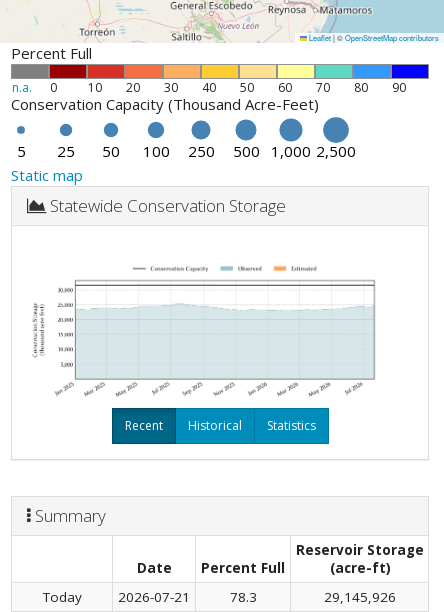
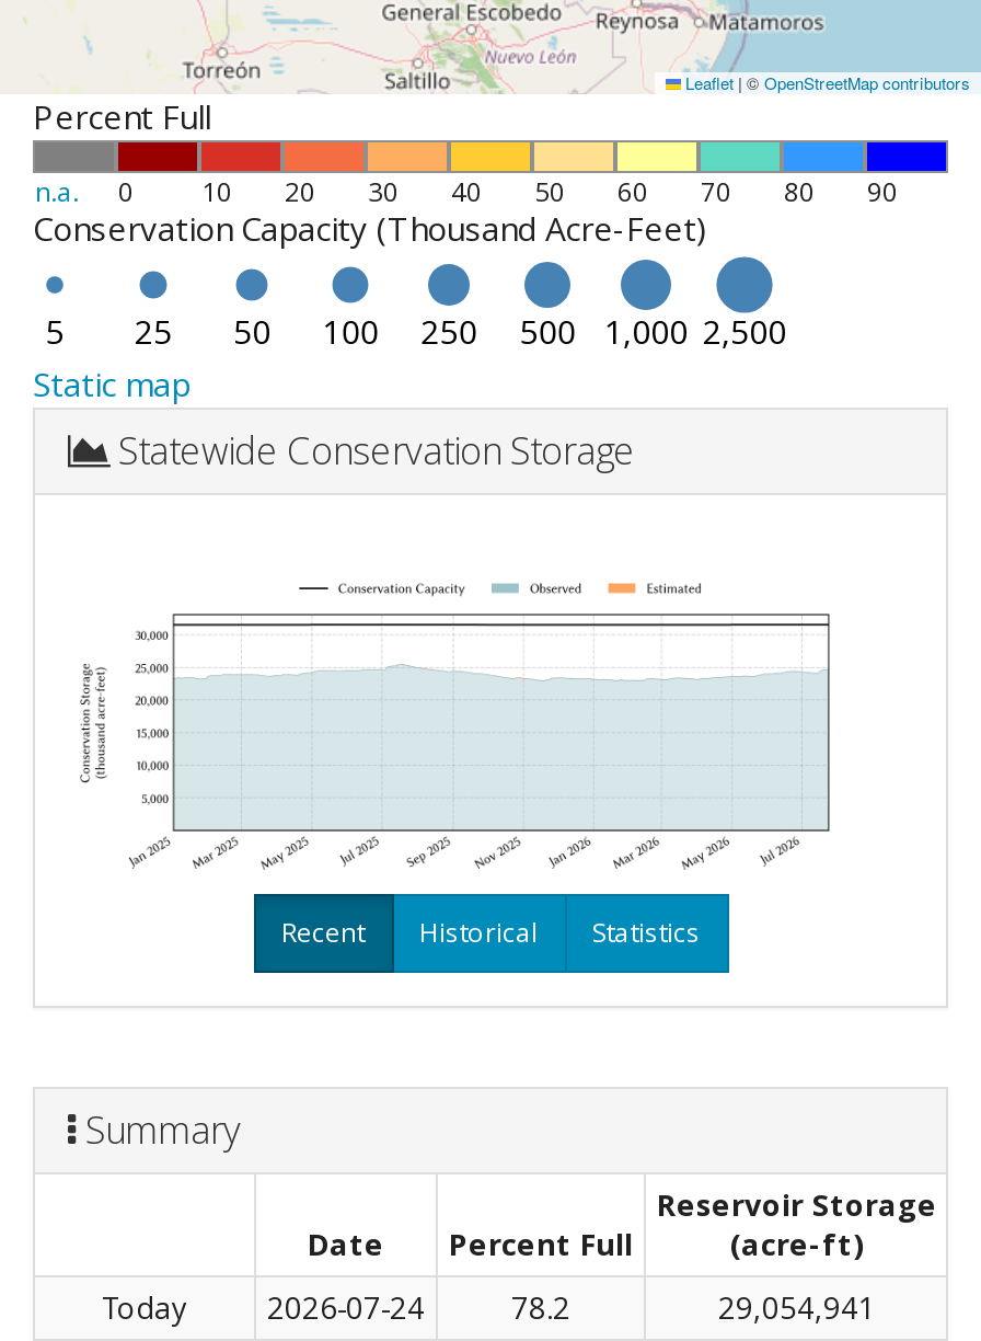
- 2026-07-21
+ 2026-07-24

- 78.3
+ 78.2

- 29,145,926
+ 29,054,941
